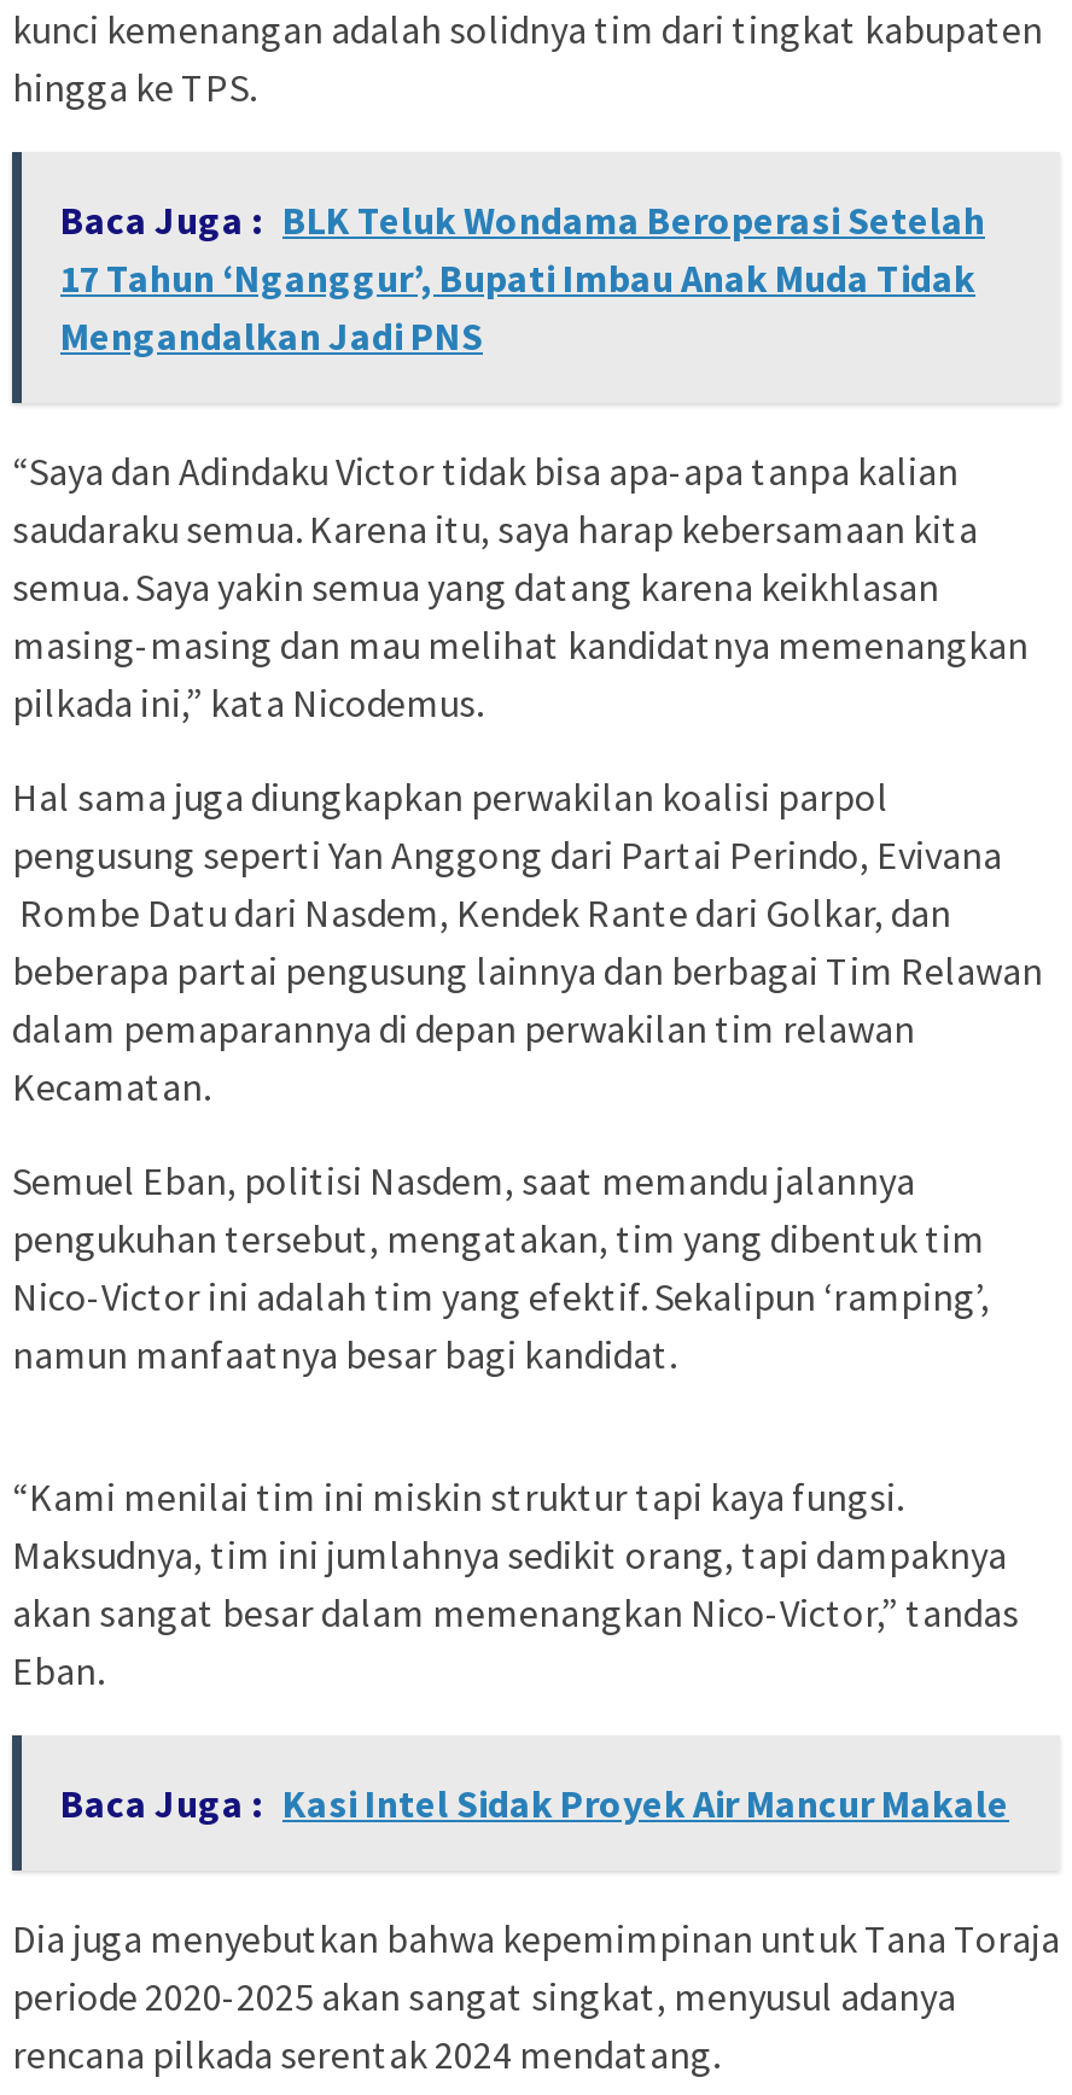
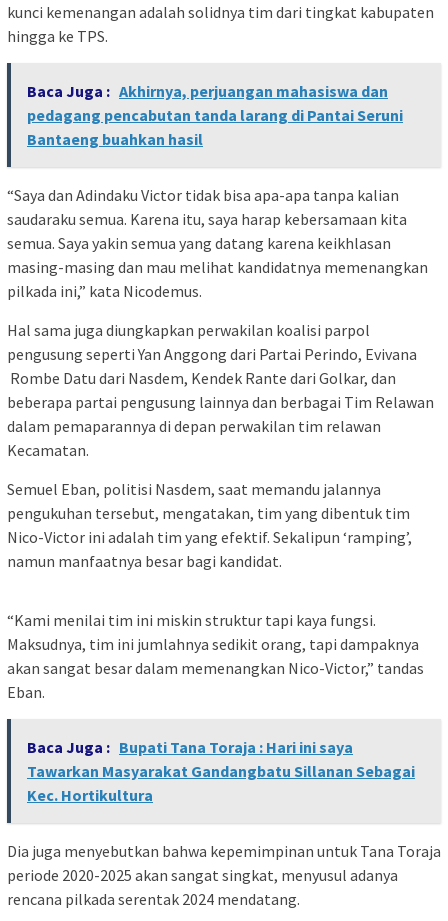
- Baca Juga : BLK Teluk Wondama Beroperasi Setelah
- 17 Tahun ‘Nganggur’, Bupati Imbau Anak Muda Tidak
- Mengandalkan Jadi PNS
+ Baca Juga : Akhirnya, perjuangan mahasiswa dan
+ pedagang pencabutan tanda larang di Pantai Seruni
+ Bantaeng buahkan hasil

- Baca Juga : Kasi Intel Sidak Proyek Air Mancur Makale
+ Baca Juga : Bupati Tana Toraja : Hari ini saya
+ Tawarkan Masyarakat Gandangbatu Sillanan Sebagai
+ Kec. Hortikultura
